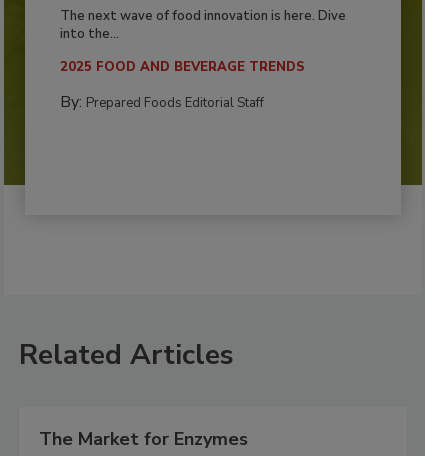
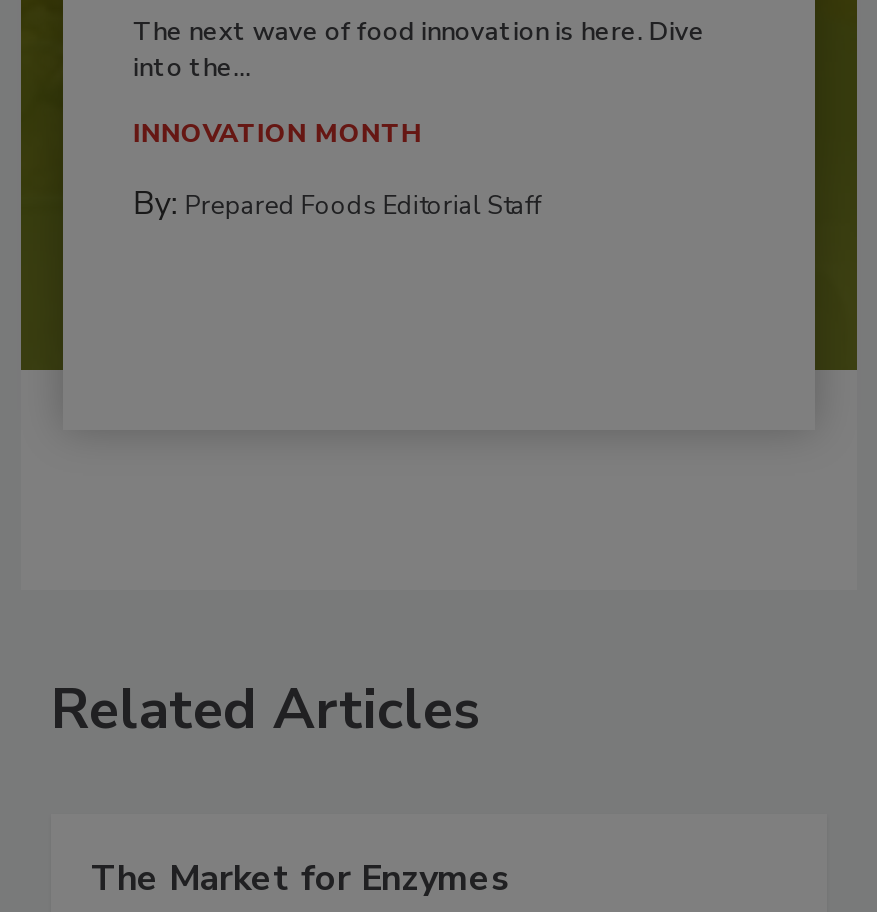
- 2025 FOOD AND BEVERAGE TRENDS
+ INNOVATION MONTH
